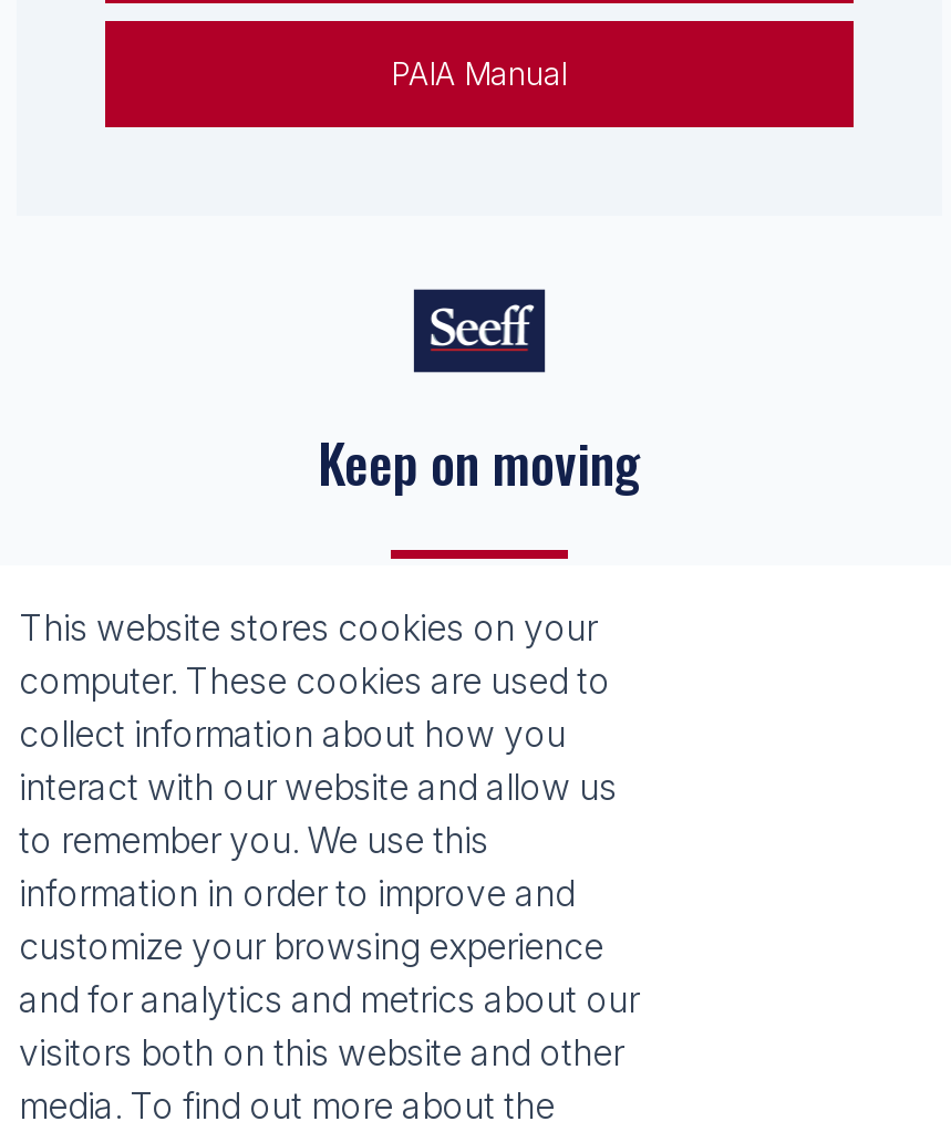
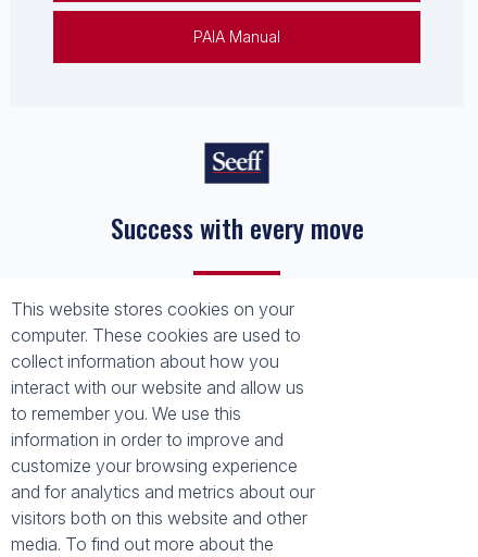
- Keep on moving
+ Success with every move
